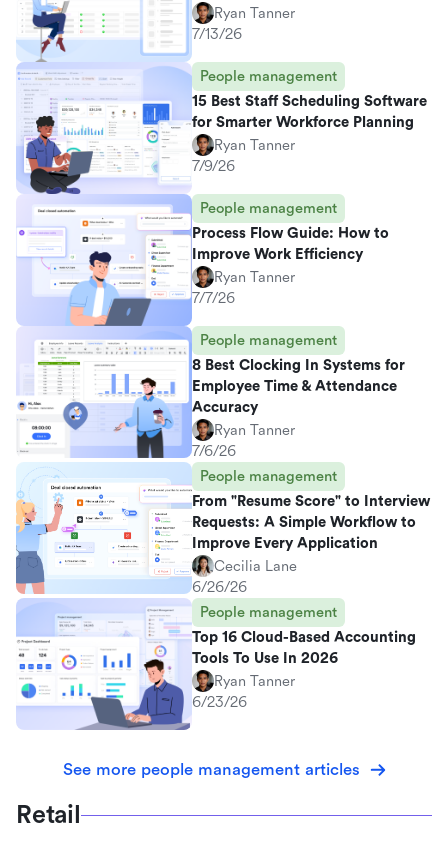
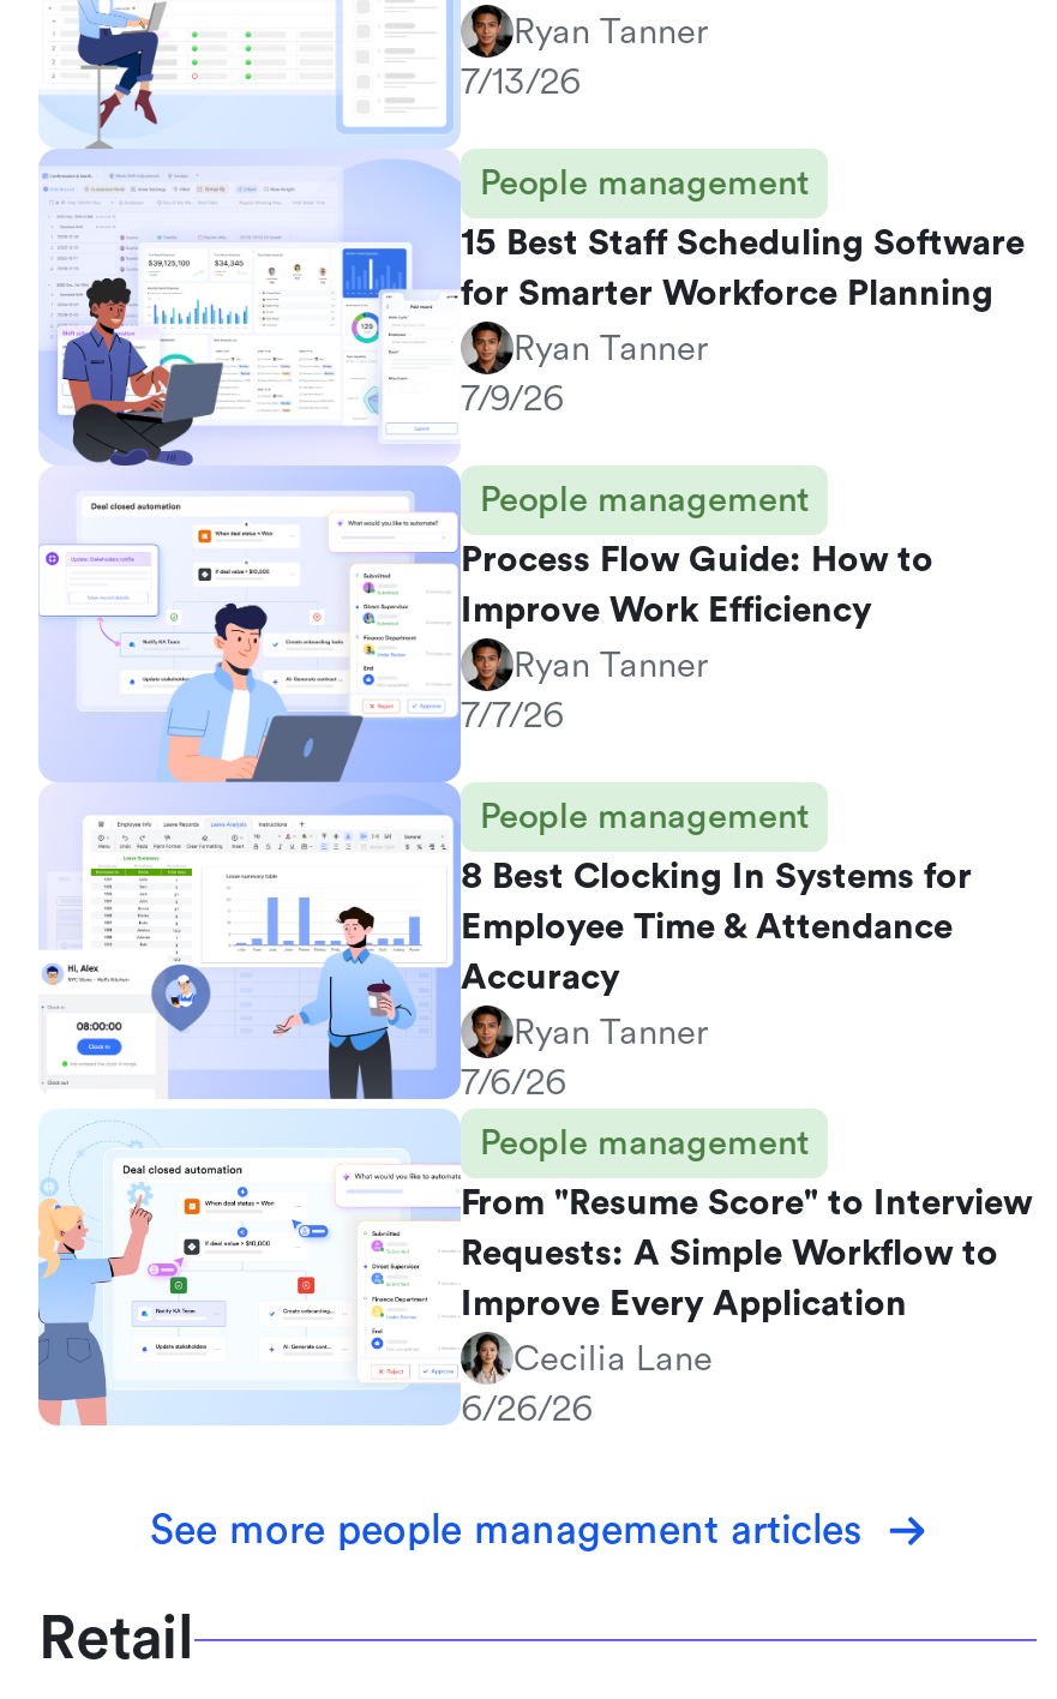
- [image]
- People management
- Top 16 Cloud-Based Accounting
- Tools To Use In 2026
- Ryan Tanner
- 6/23/26
